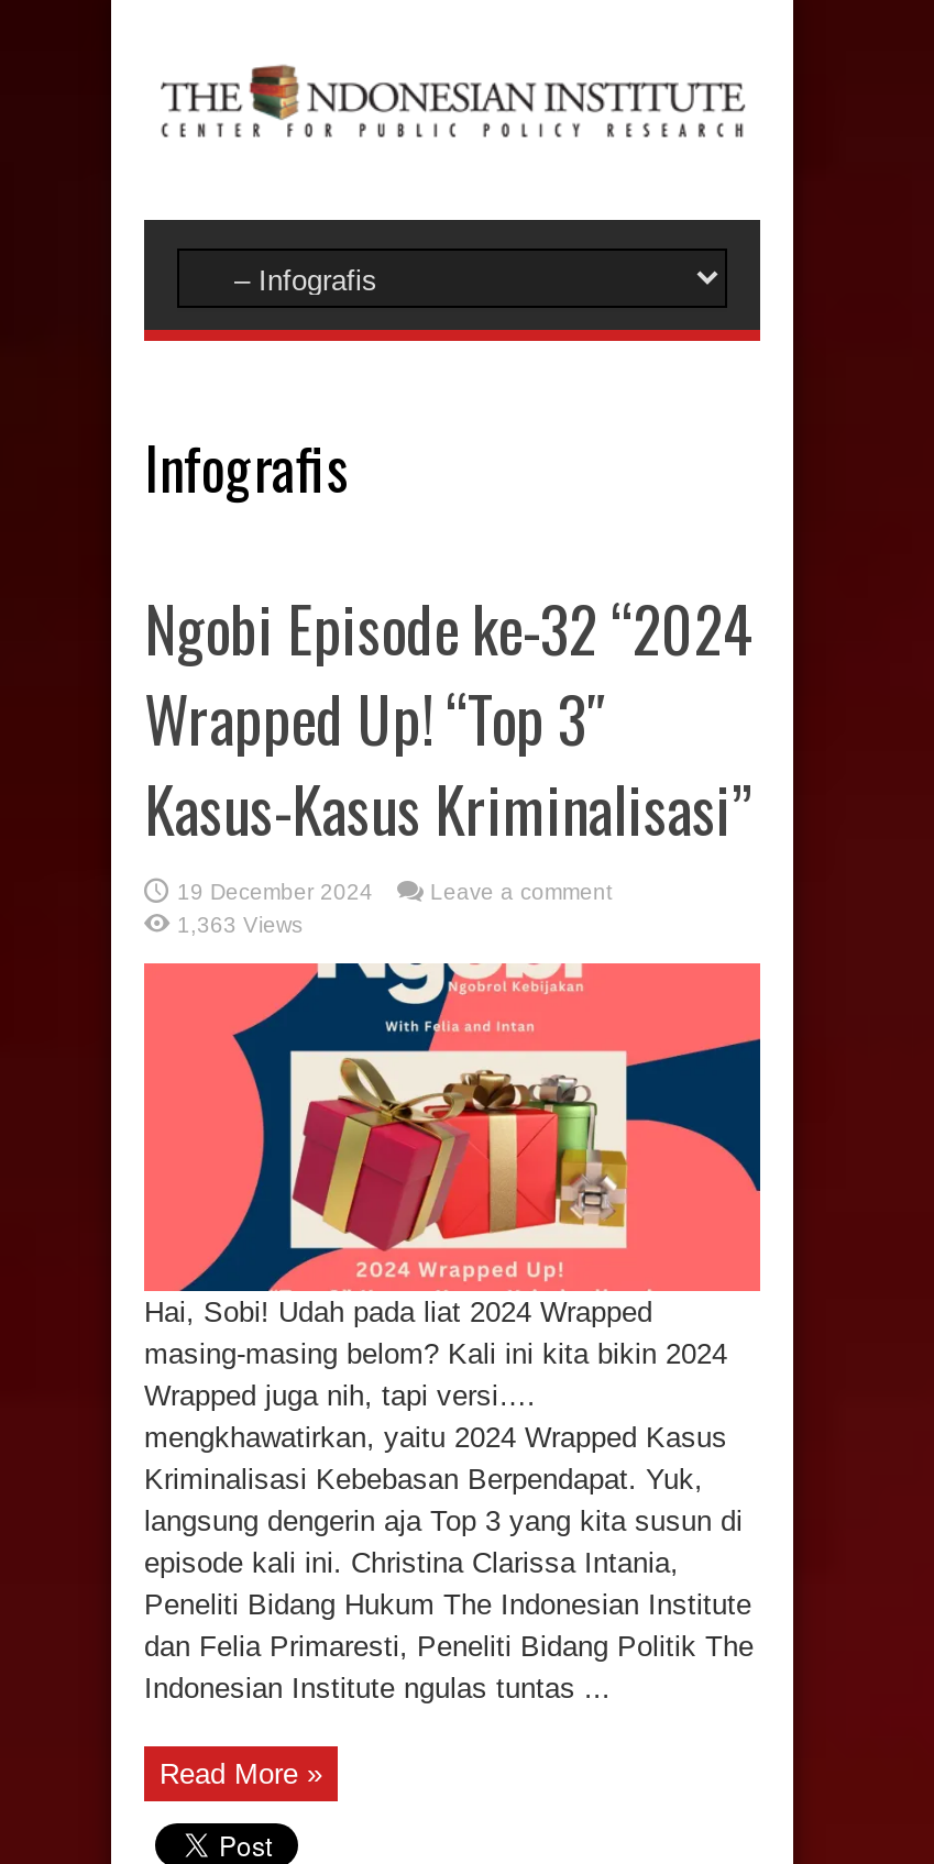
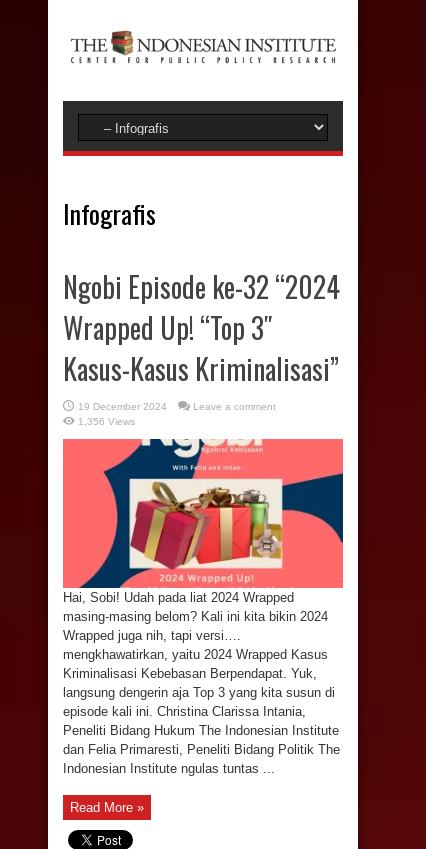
- 1,363 Views
+ 1,356 Views
